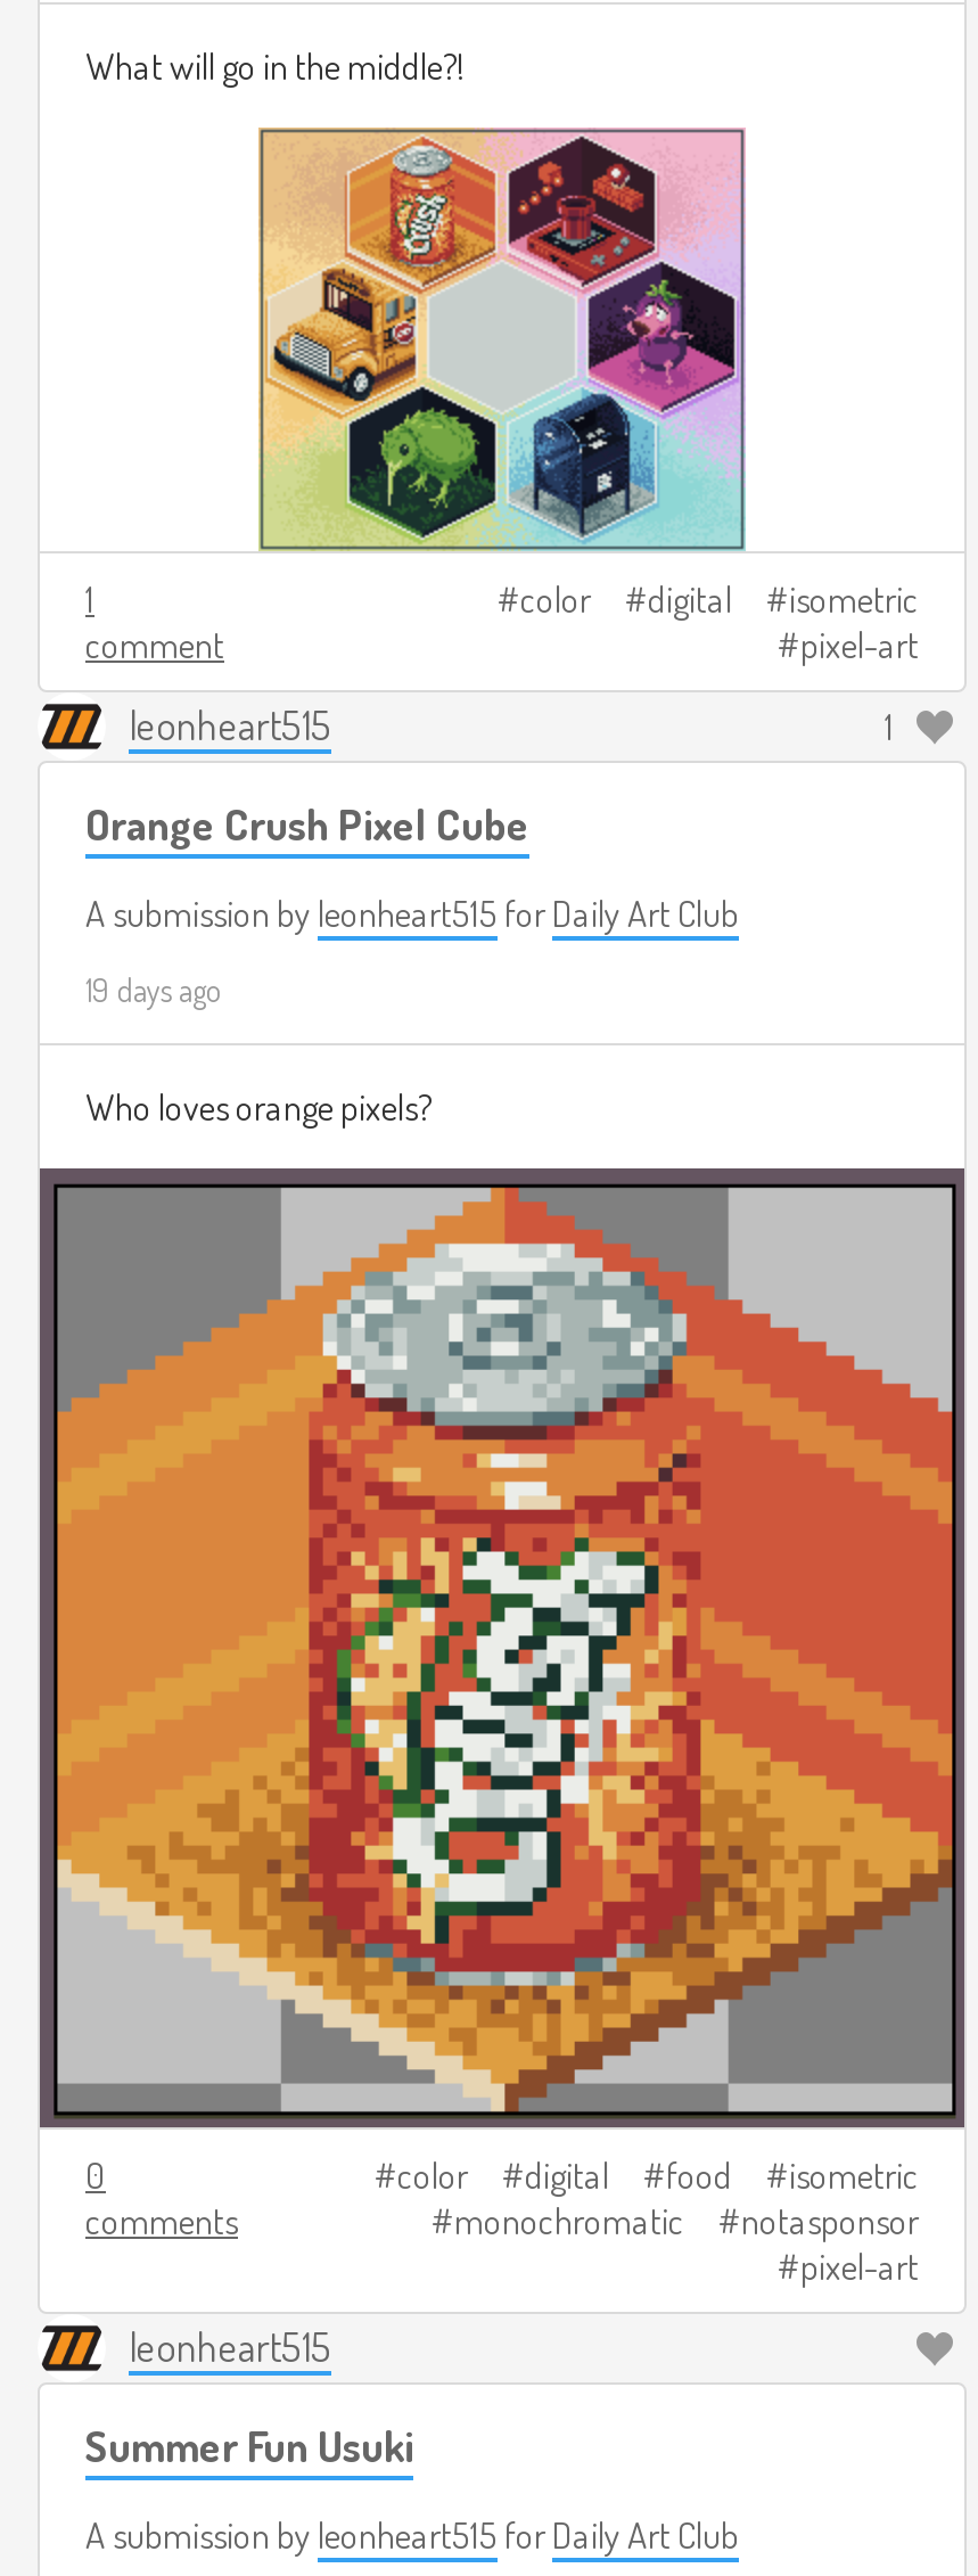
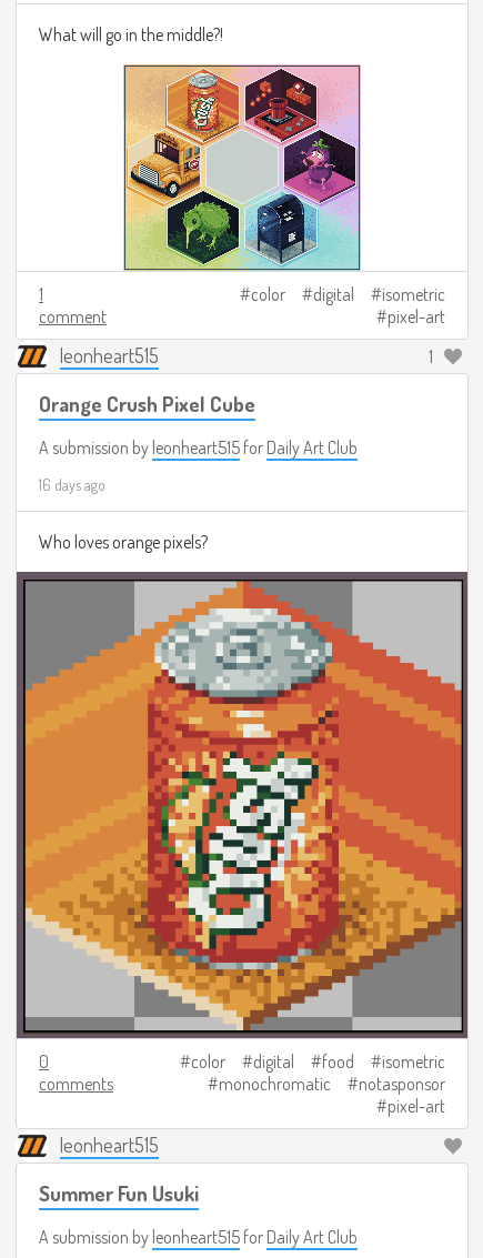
- 19 days ago
+ 16 days ago
